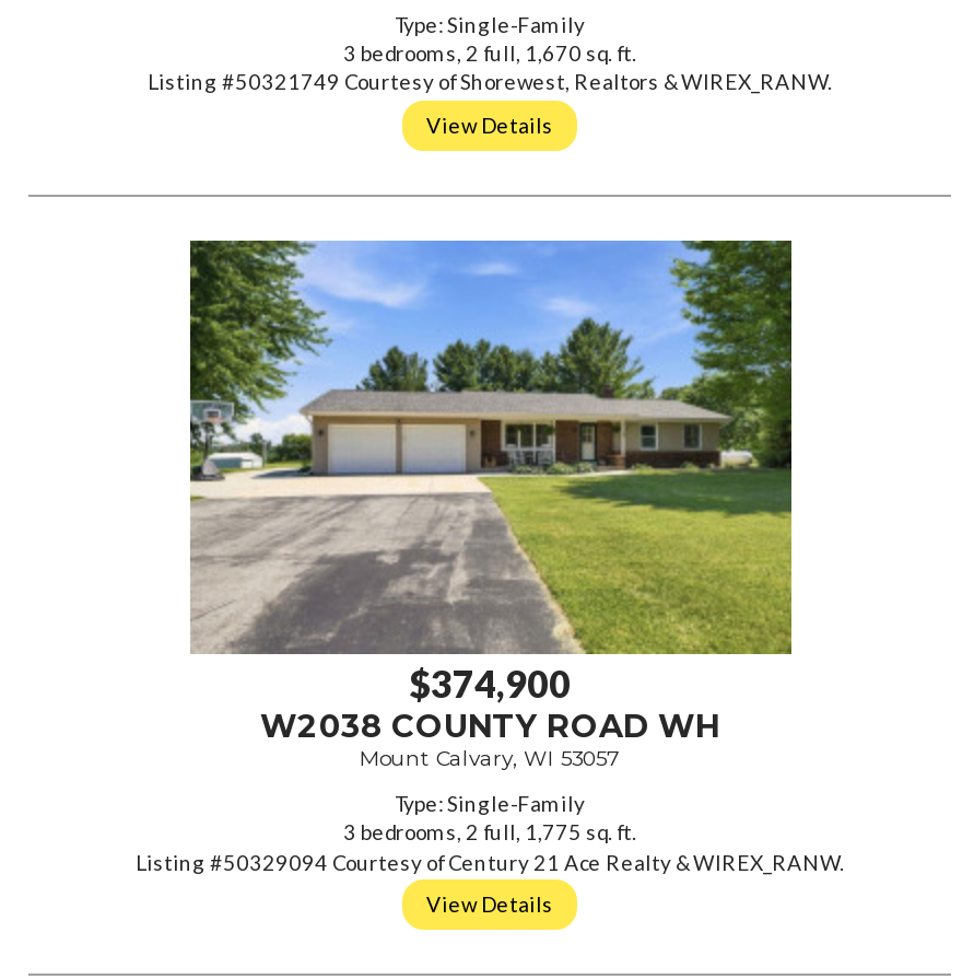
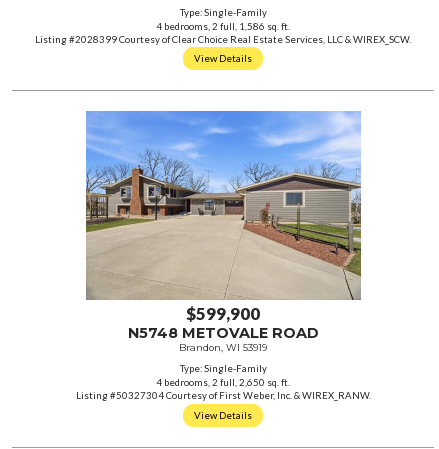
- 3 bedrooms, 2 full, 1,670 sq. ft.
- Listing #50321749 Courtesy of Shorewest, Realtors & WIREX_RANW.
+ 4 bedrooms, 2 full, 1,586 sq. ft.
+ Listing #2028399 Courtesy of Clear Choice Real Estate Services, LLC & WIREX_SCW.

- [image]
- $374,900
- W2038 COUNTY ROAD WH
- Mount Calvary, WI 53057
+ [image]
+ $599,900
+ N5748 METOVALE ROAD
+ Brandon, WI 53919

- 3 bedrooms, 2 full, 1,775 sq. ft.
- Listing #50329094 Courtesy of Century 21 Ace Realty & WIREX_RANW.
+ 4 bedrooms, 2 full, 2,650 sq. ft.
+ Listing #50327304 Courtesy of First Weber, Inc. & WIREX_RANW.
